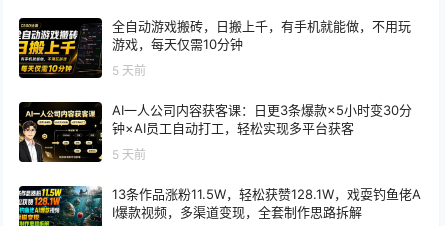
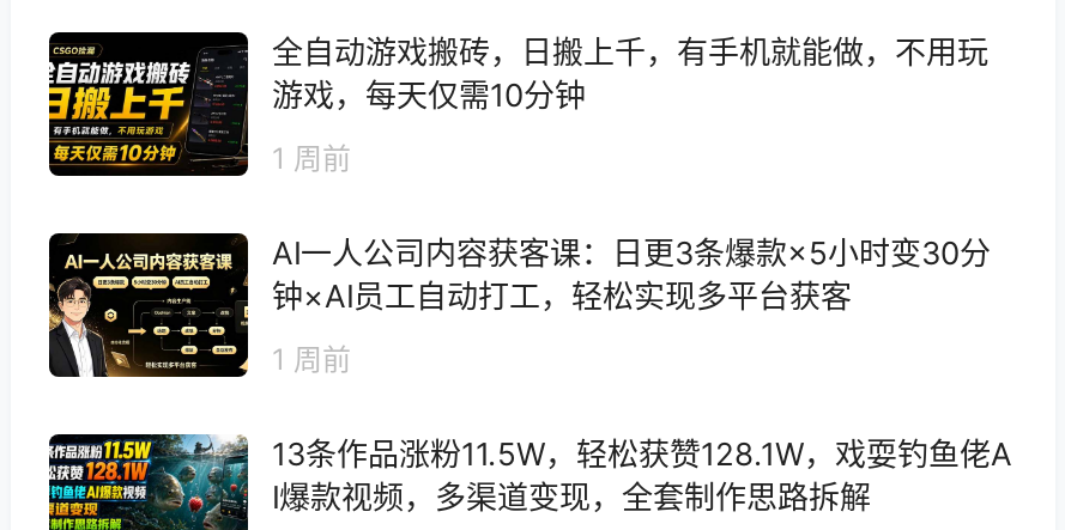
- 5 天前
+ 1 周前

- 5 天前
+ 1 周前
